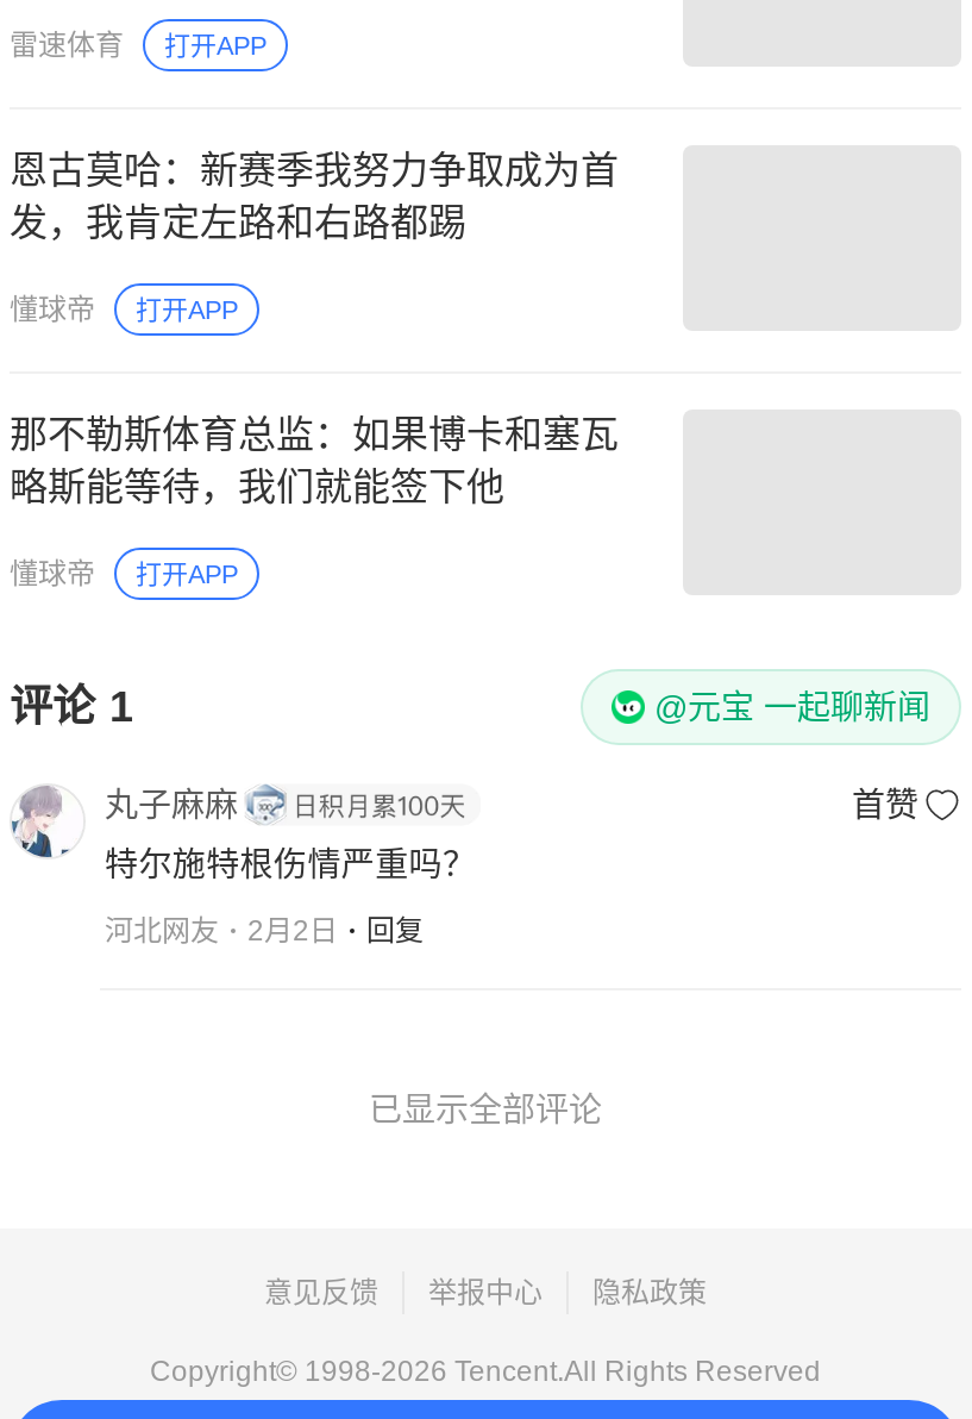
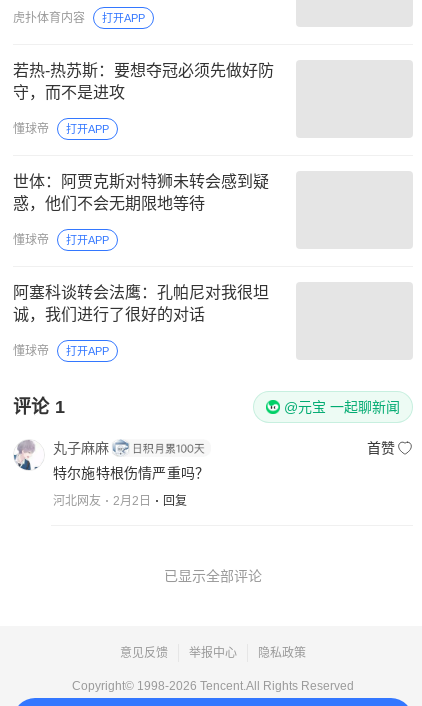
- 雷速体育
+ 虎扑体育内容

- 恩古莫哈：新赛季我努力争取成为首
- 发，我肯定左路和右路都踢
+ 若热-热苏斯：要想夺冠必须先做好防
+ 守，而不是进攻

- 那不勒斯体育总监：如果博卡和塞瓦
- 略斯能等待，我们就能签下他
+ 世体：阿贾克斯对特狮未转会感到疑
+ 惑，他们不会无期限地等待
+ 懂球帝
+ 打开APP
+ 阿塞科谈转会法鹰：孔帕尼对我很坦
+ 诚，我们进行了很好的对话
